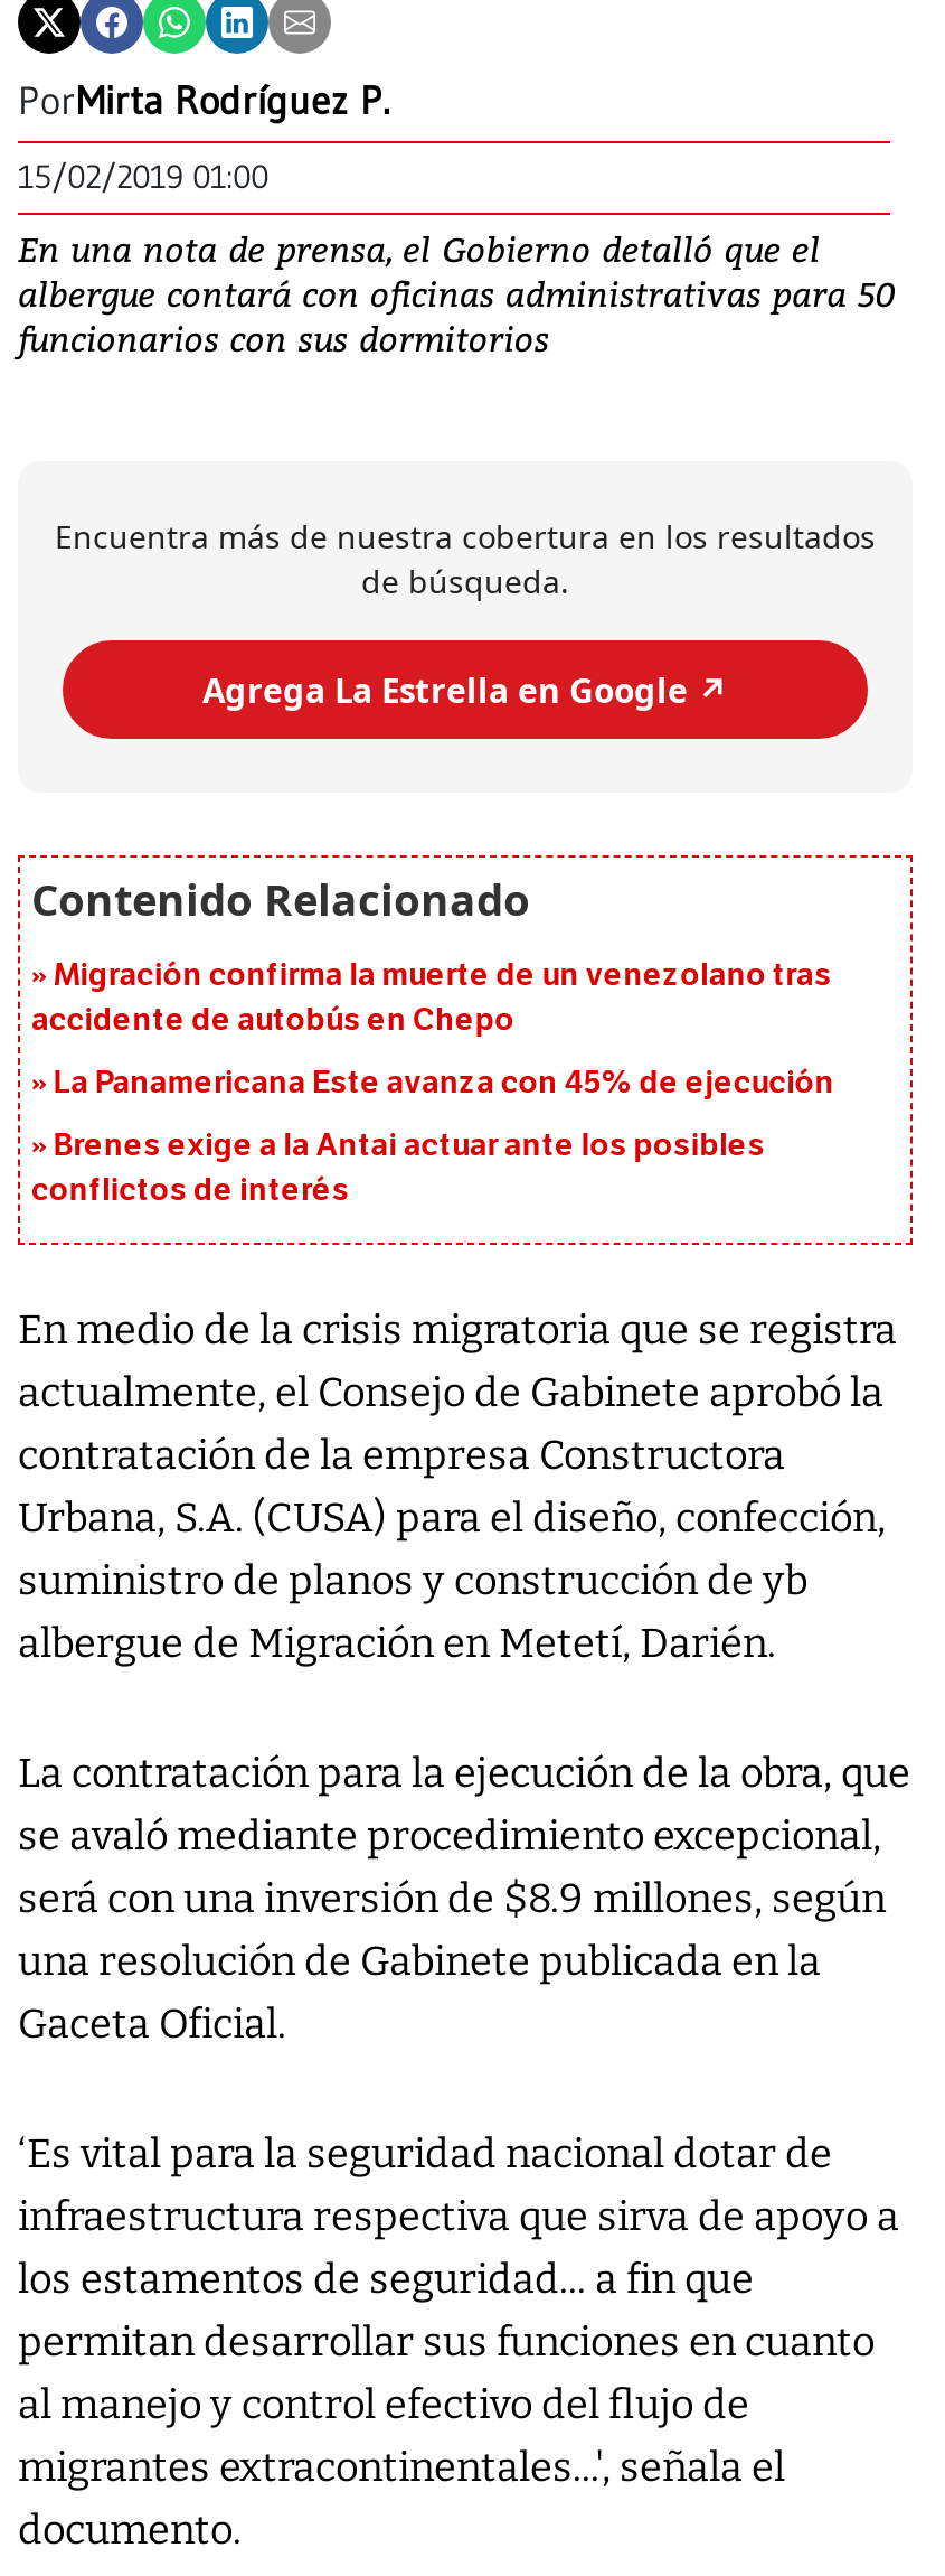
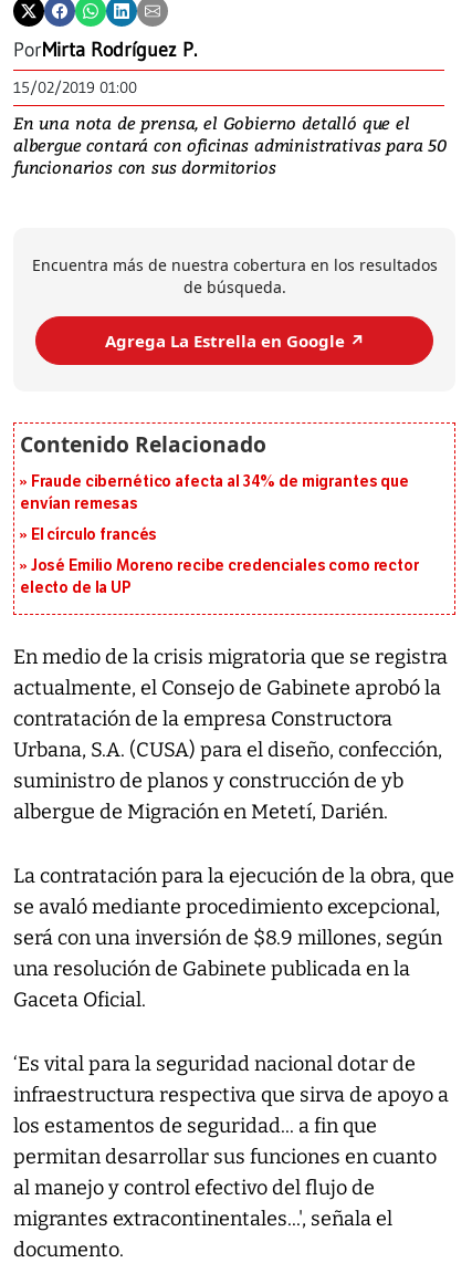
- Migración confirma la muerte de un venezolano tras
- accidente de autobús en Chepo
+ Fraude cibernético afecta al 34% de migrantes que
+ envían remesas

- La Panamericana Este avanza con 45% de ejecución
+ El círculo francés

- Brenes exige a la Antai actuar ante los posibles
- conflictos de interés
+ José Emilio Moreno recibe credenciales como rector
+ electo de la UP
